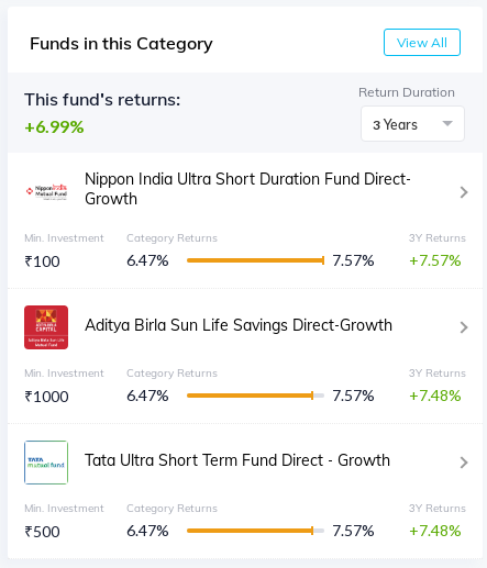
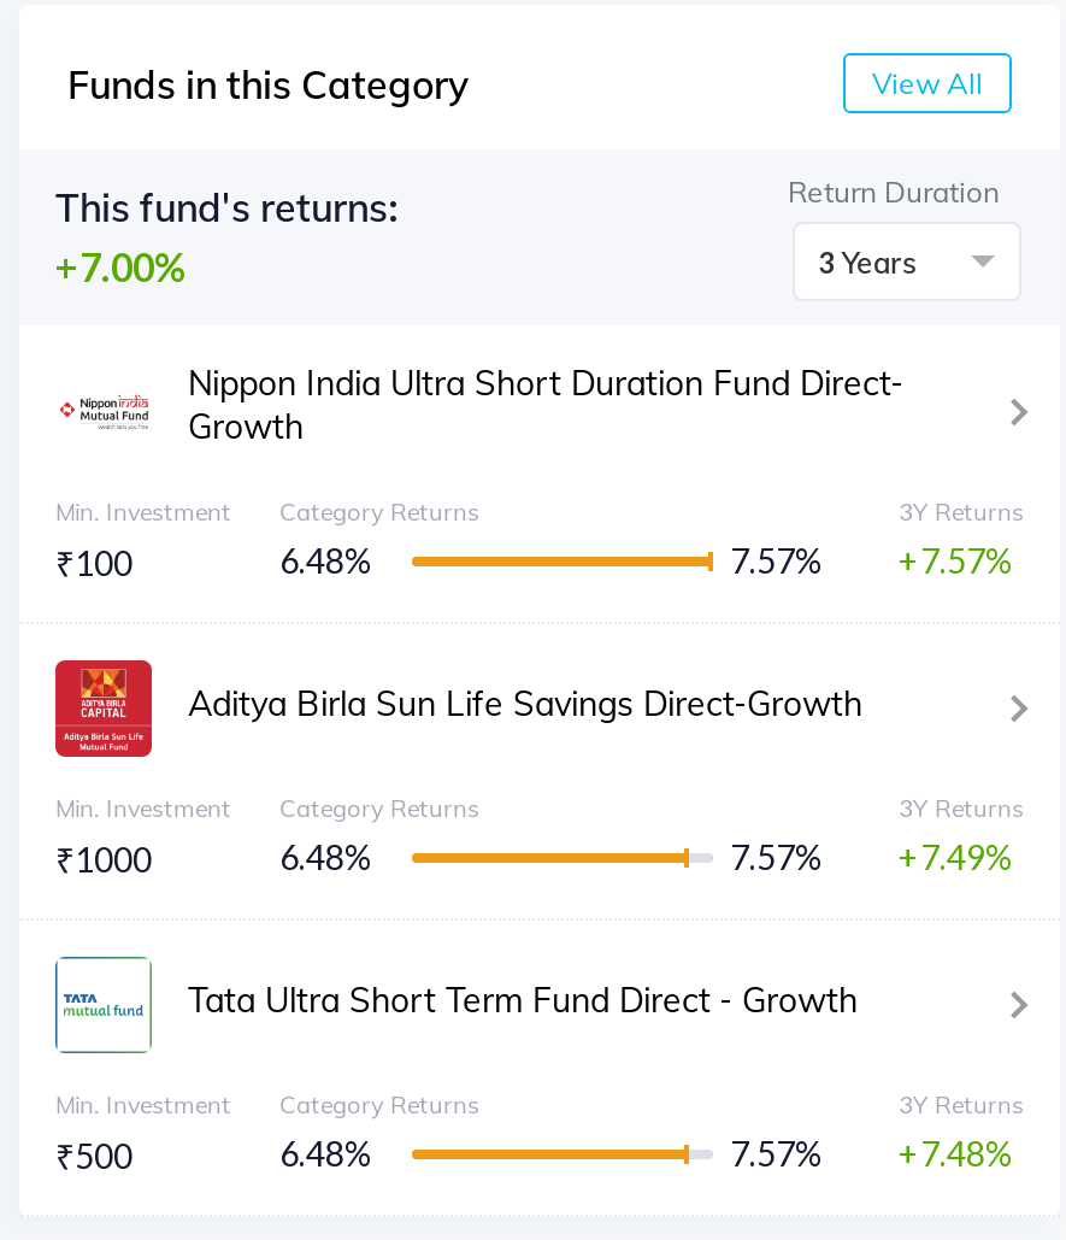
- 6.99%
+ 7.00%

- 6.47%
+ 6.48%

- 6.47%
+ 6.48%

- 7.48
+ 7.49

- 6.47%
+ 6.48%
